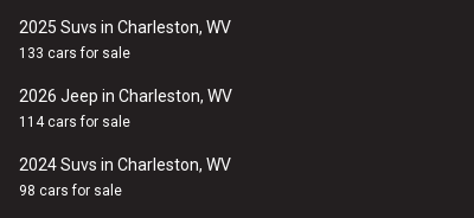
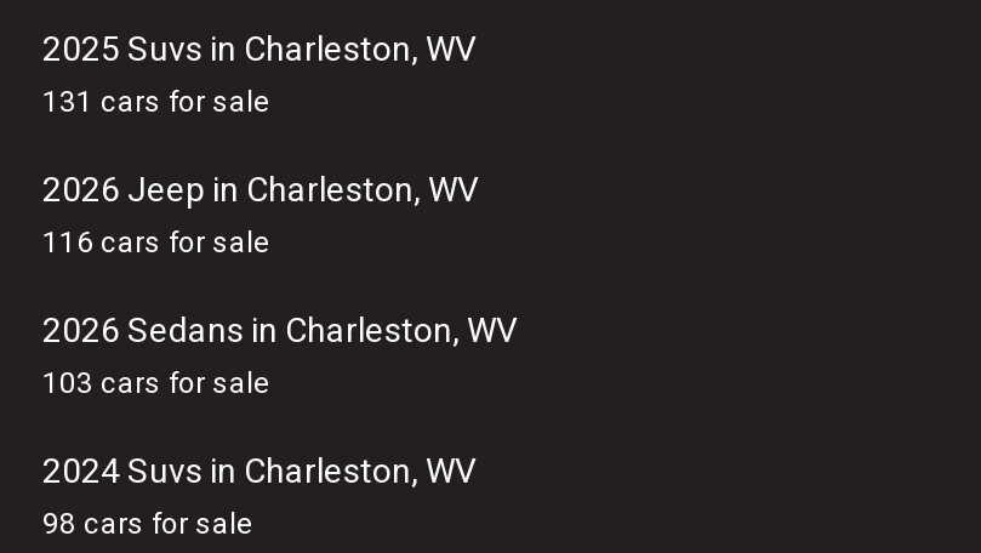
- 133 cars for sale
+ 131 cars for sale

- 114 cars for sale
+ 116 cars for sale
+ 2026 Sedans in Charleston, WV
+ 103 cars for sale
